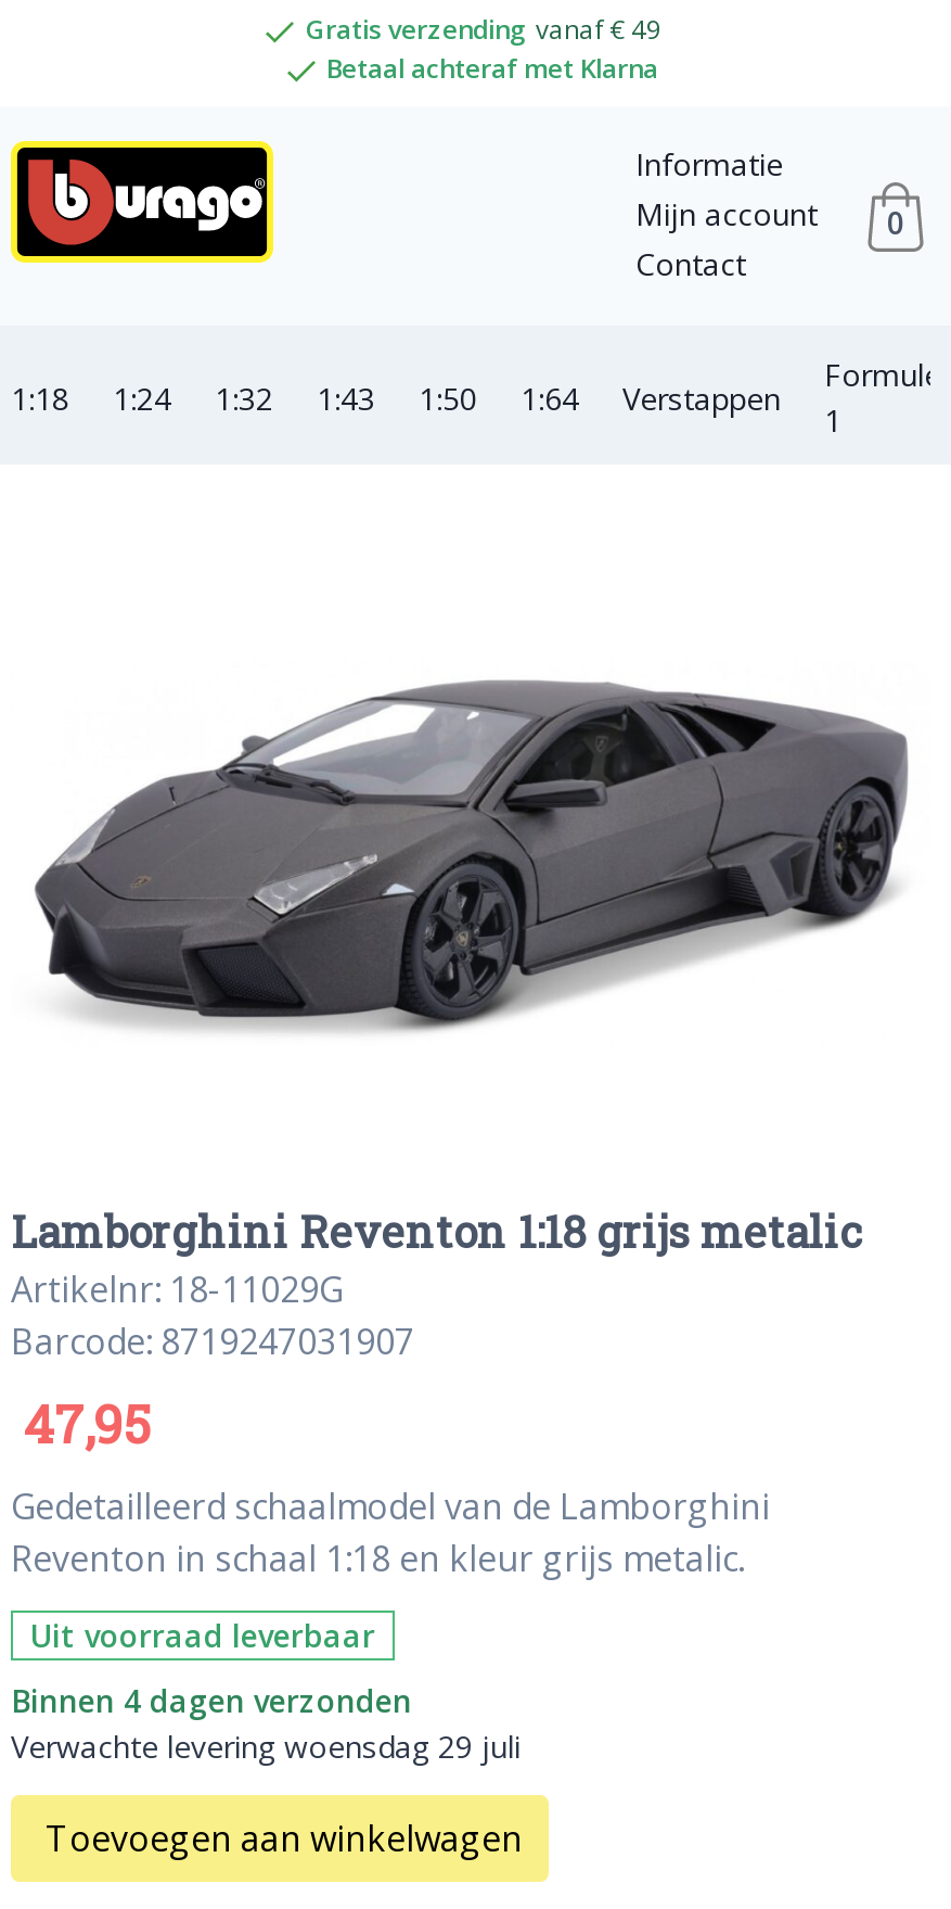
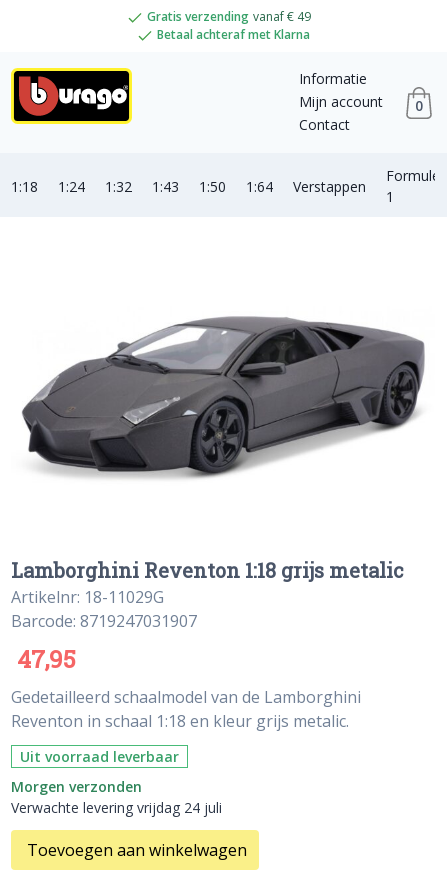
- Binnen 4 dagen verzonden
- Verwachte levering woensdag 29 juli
+ Morgen verzonden
+ Verwachte levering vrijdag 24 juli
